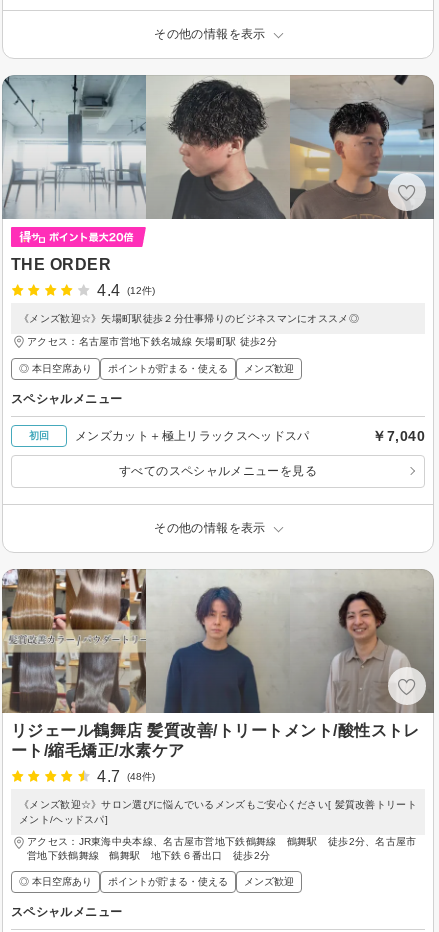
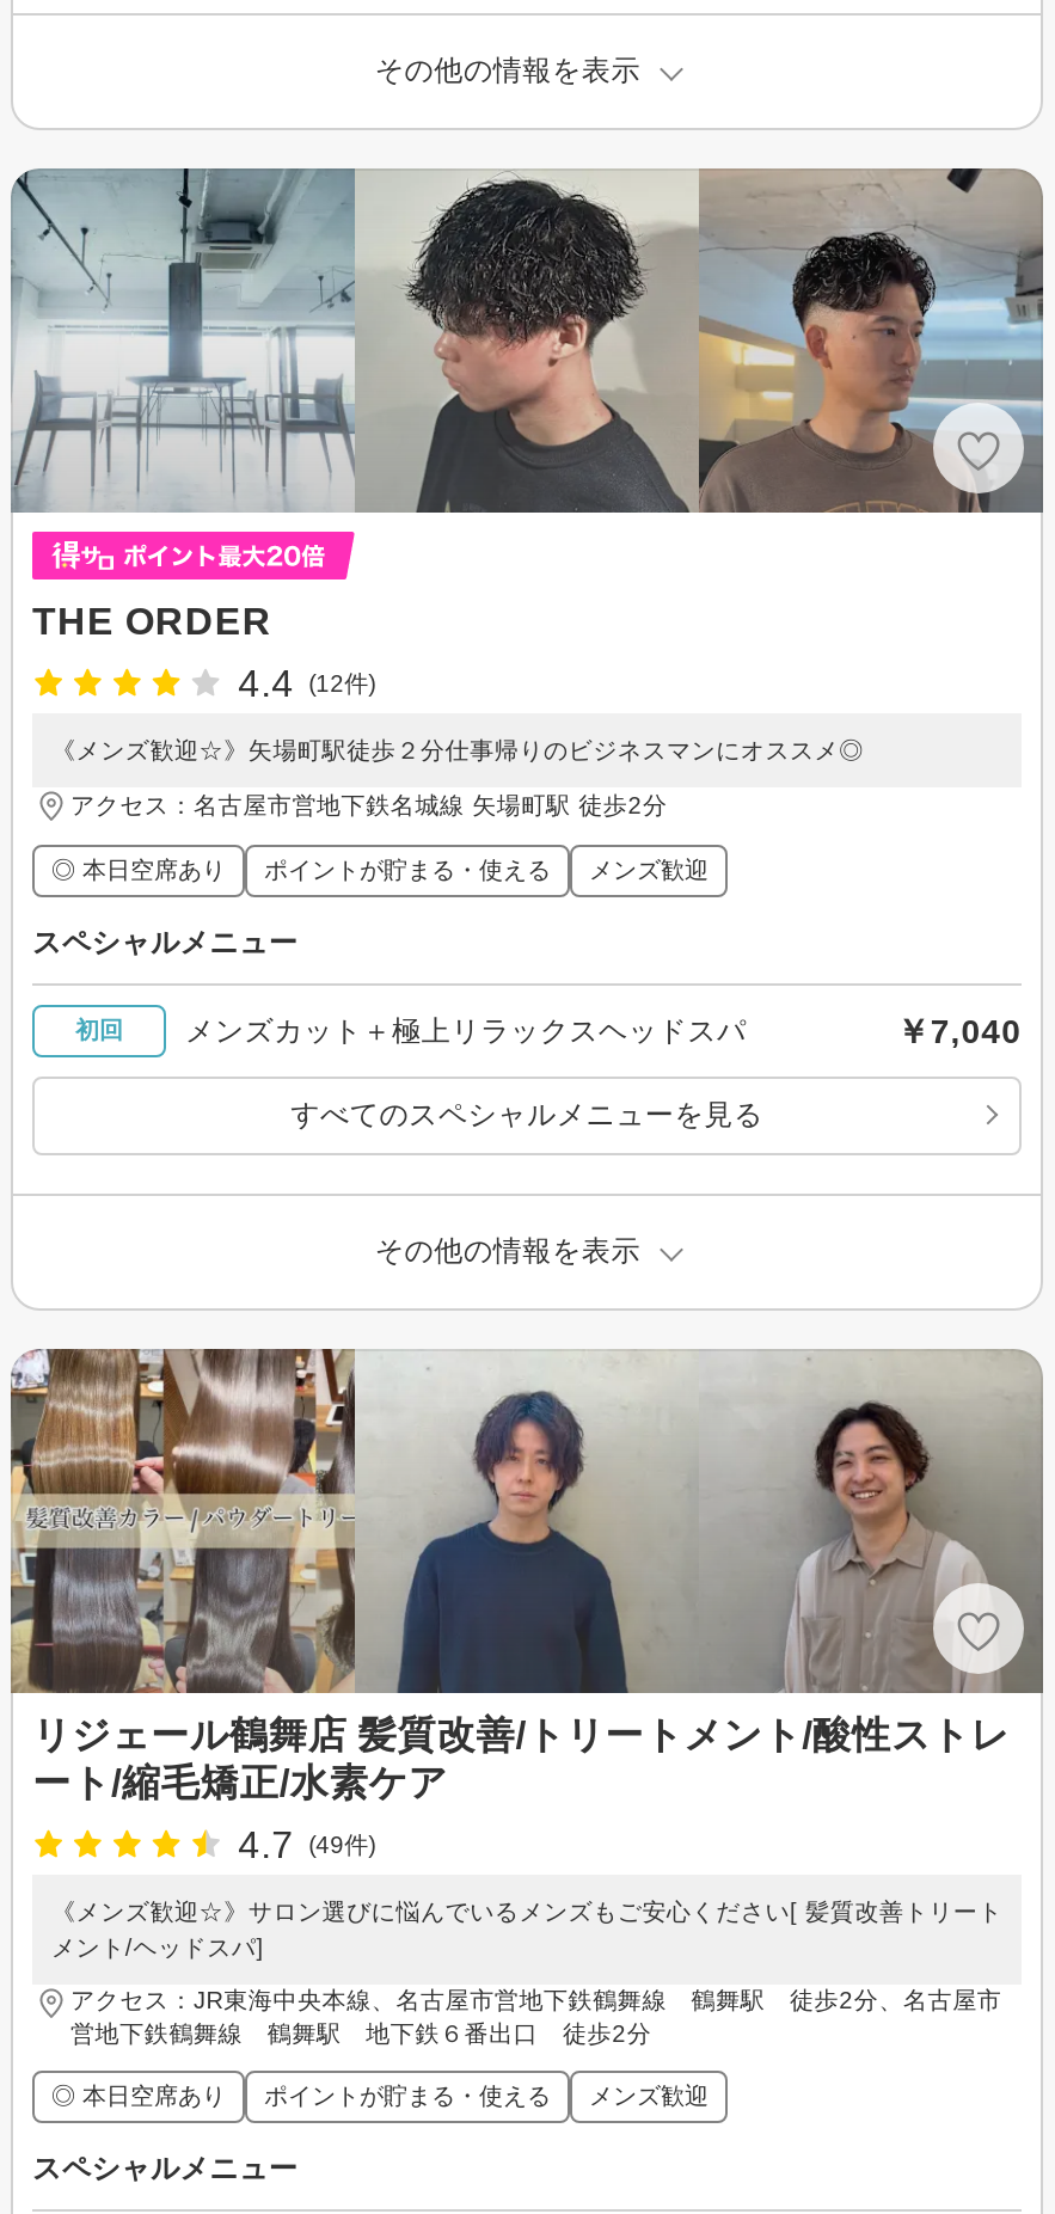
- 4.7 (48件)
+ 4.7 (49件)
